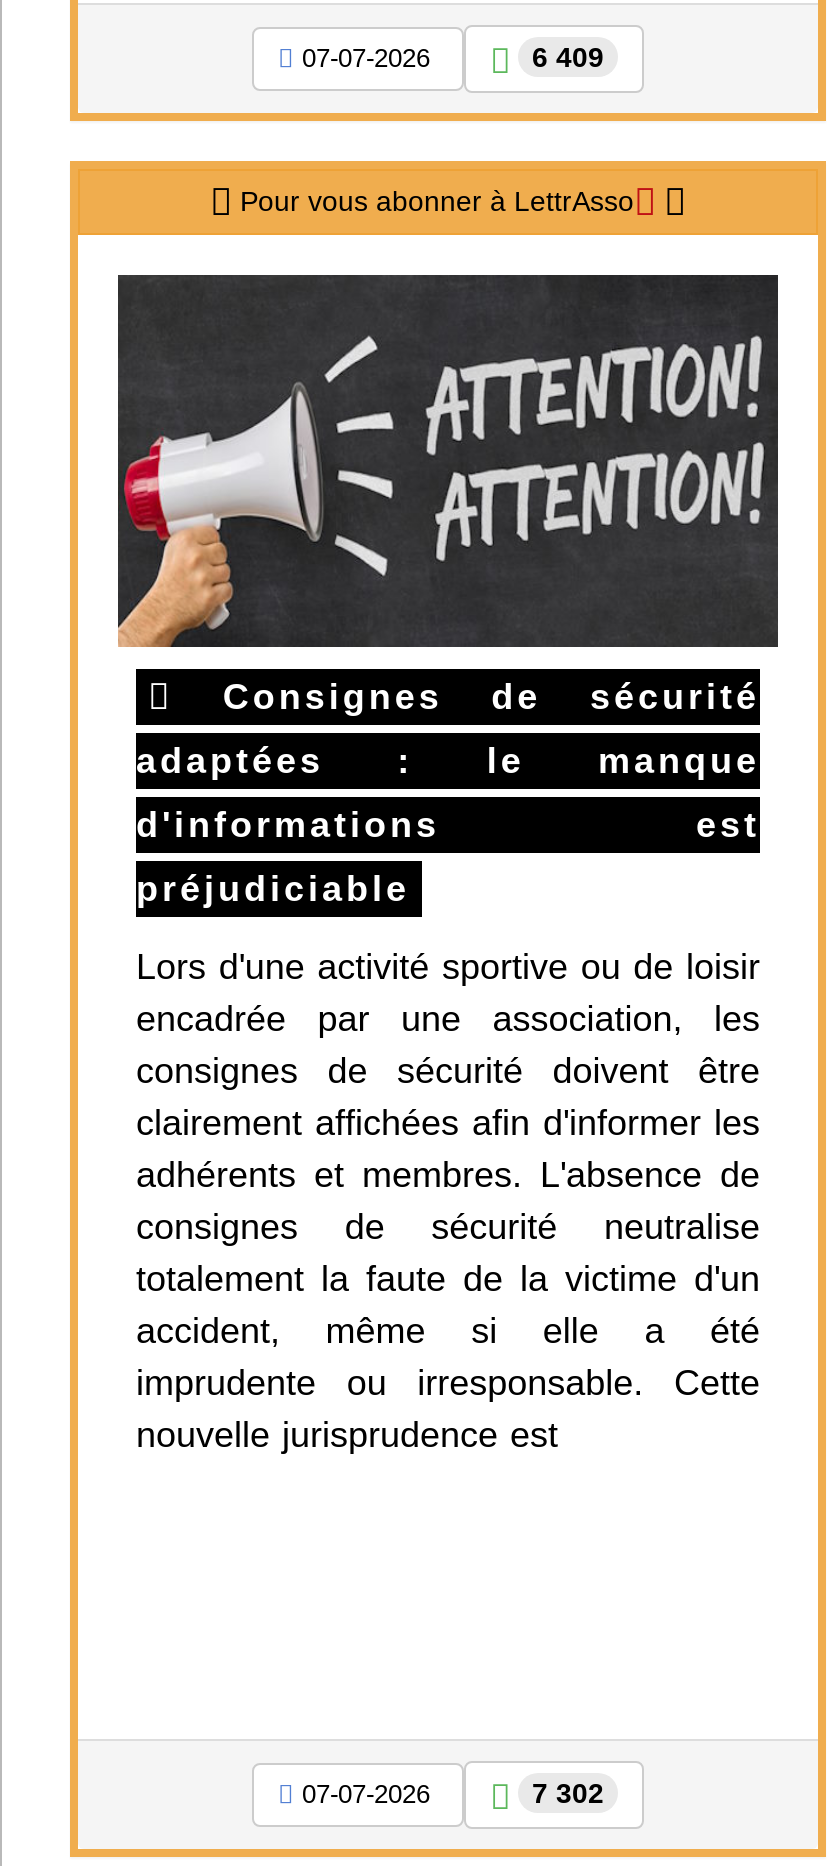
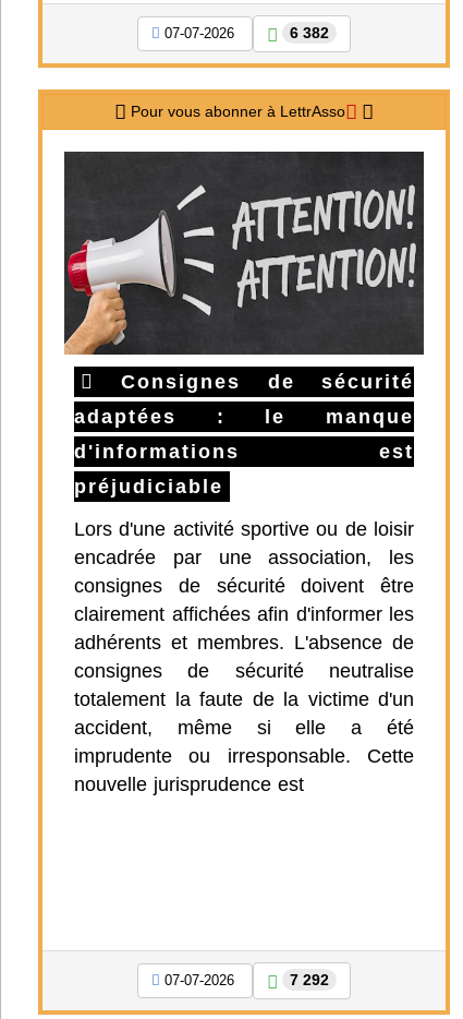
- 6 409
+ 6 382

- 7 302
+ 7 292
